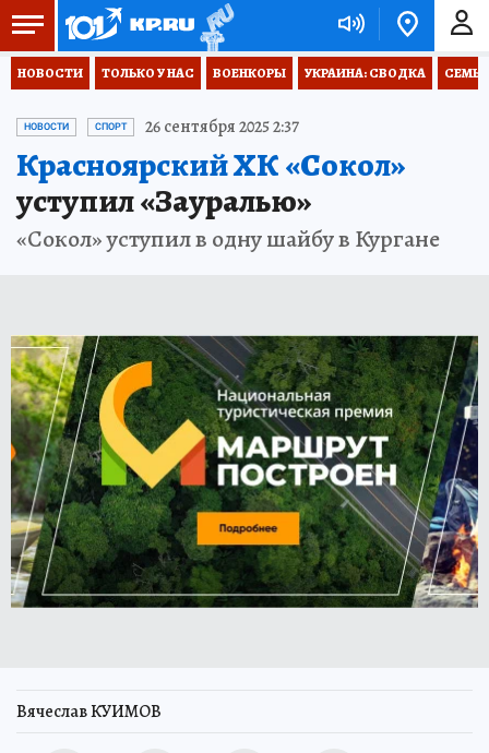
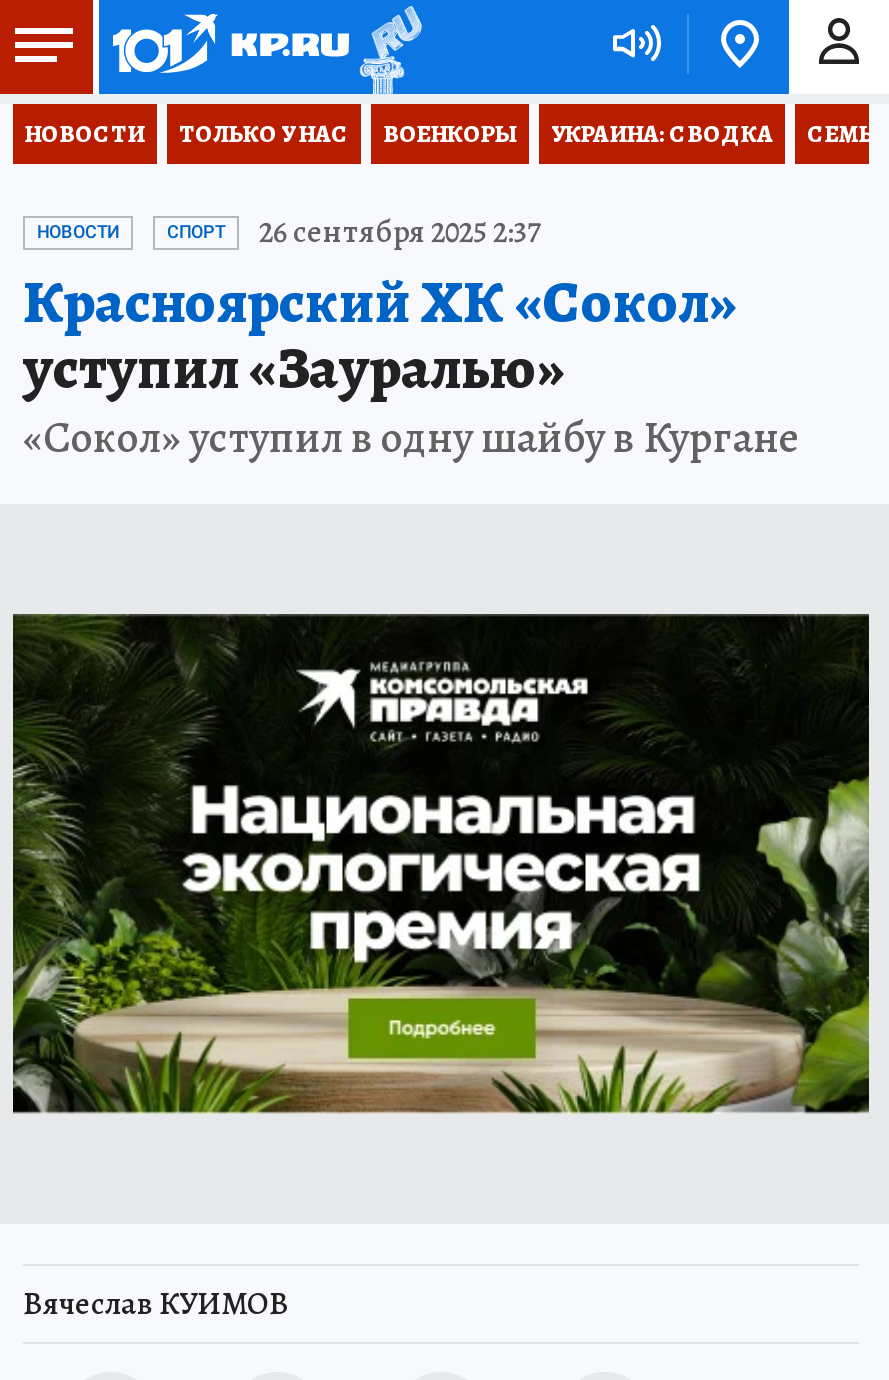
- [image]
+ [image]
